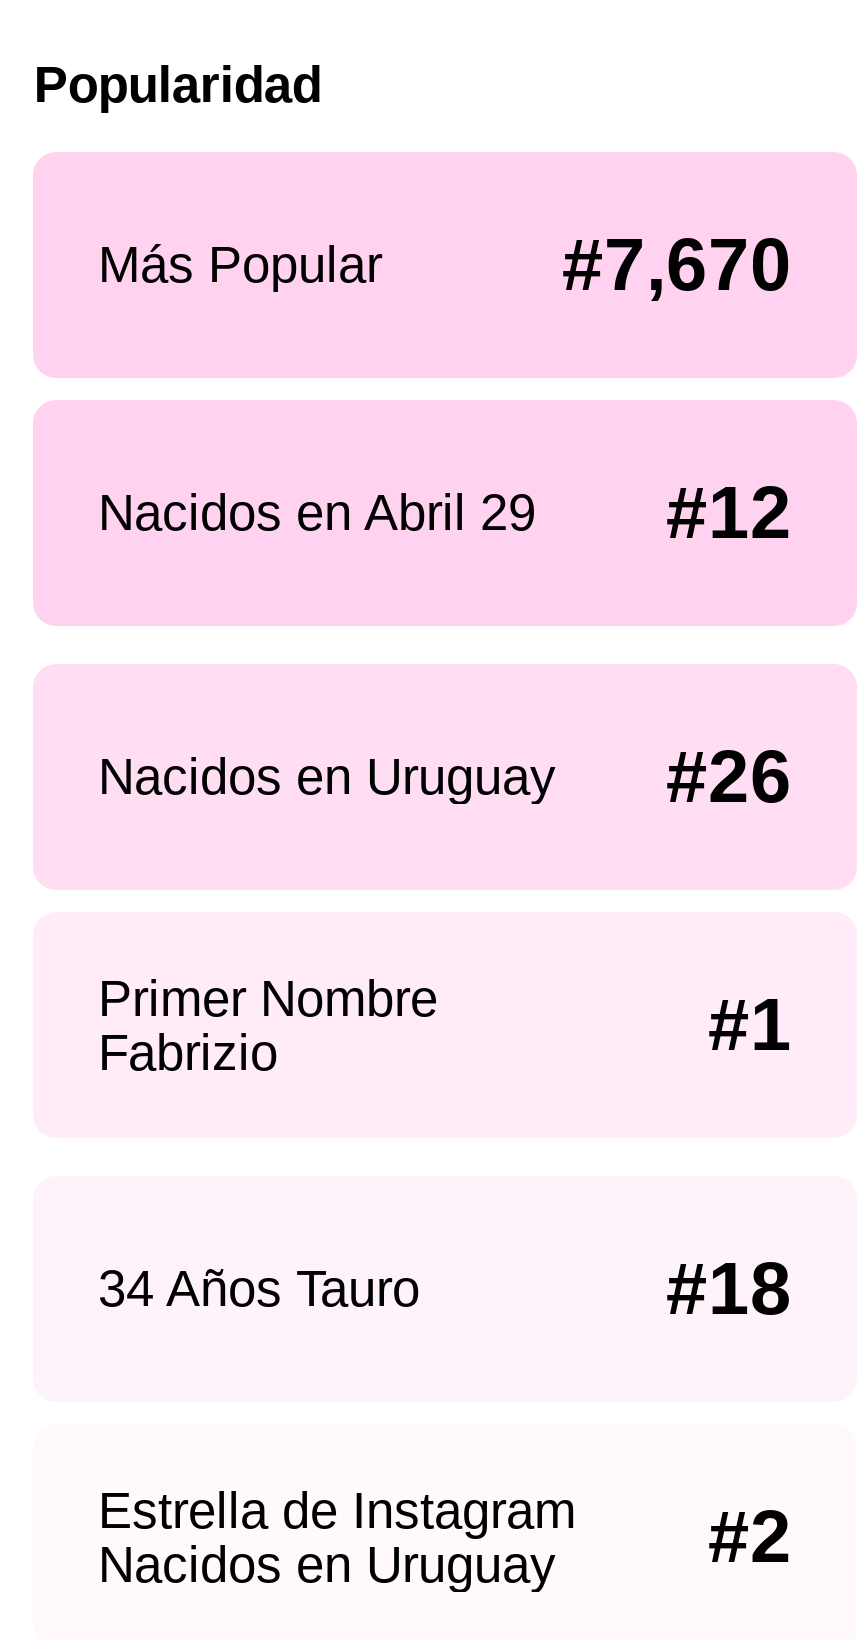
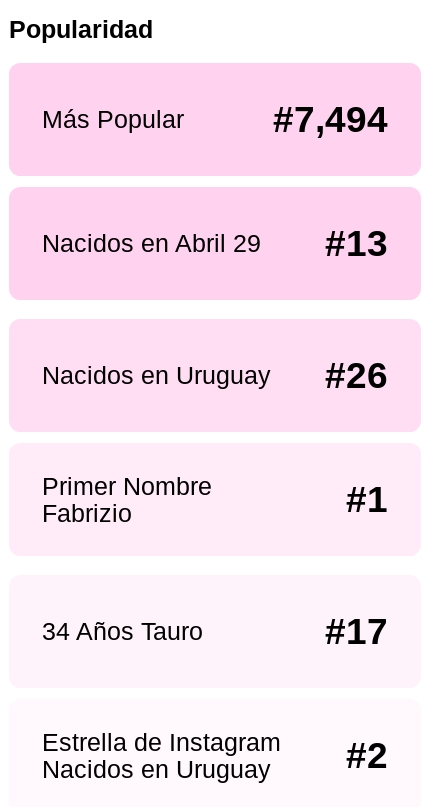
- #7,670
+ #7,494

- #12
+ #13

- #18
+ #17
